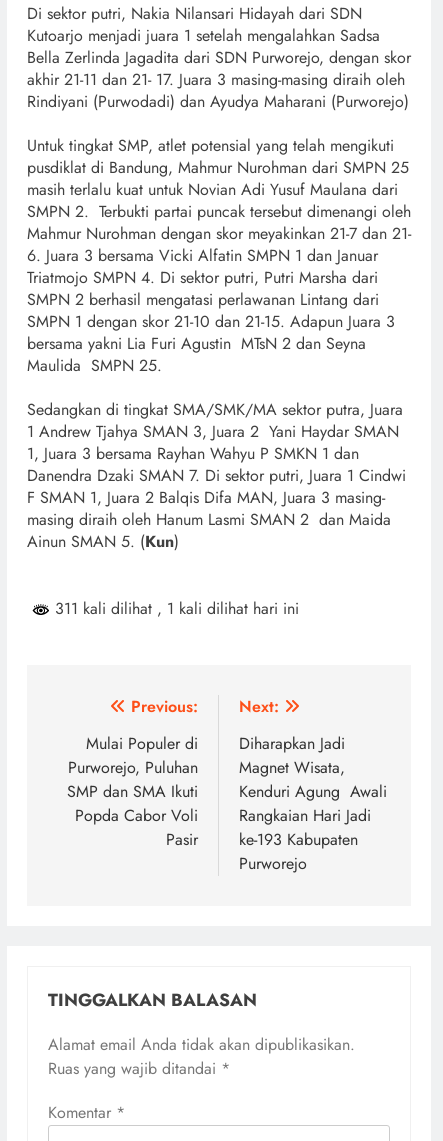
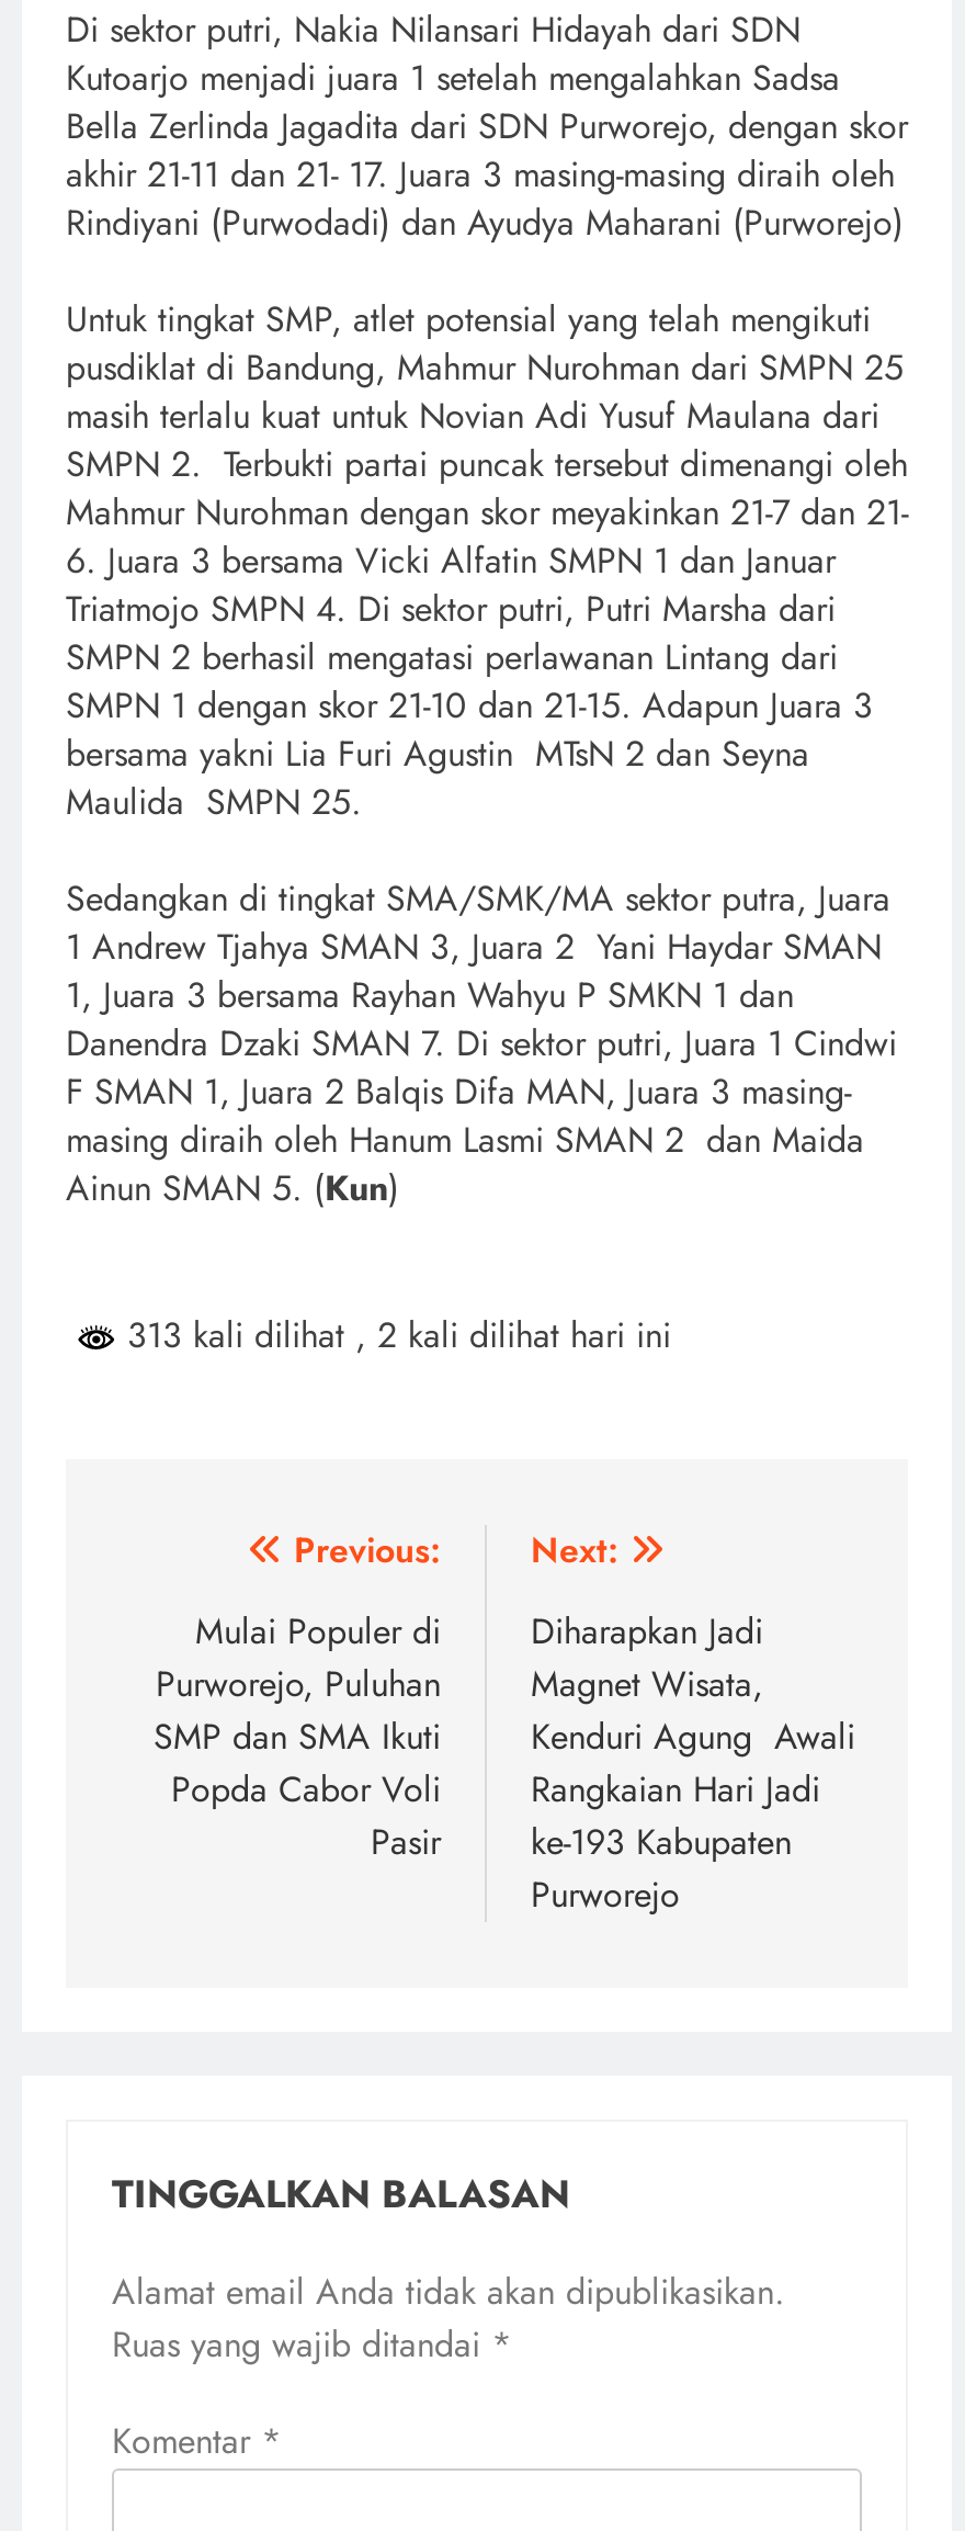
- 311 kali dilihat, 1 kali dilihat hari ini
+ 313 kali dilihat, 2 kali dilihat hari ini
